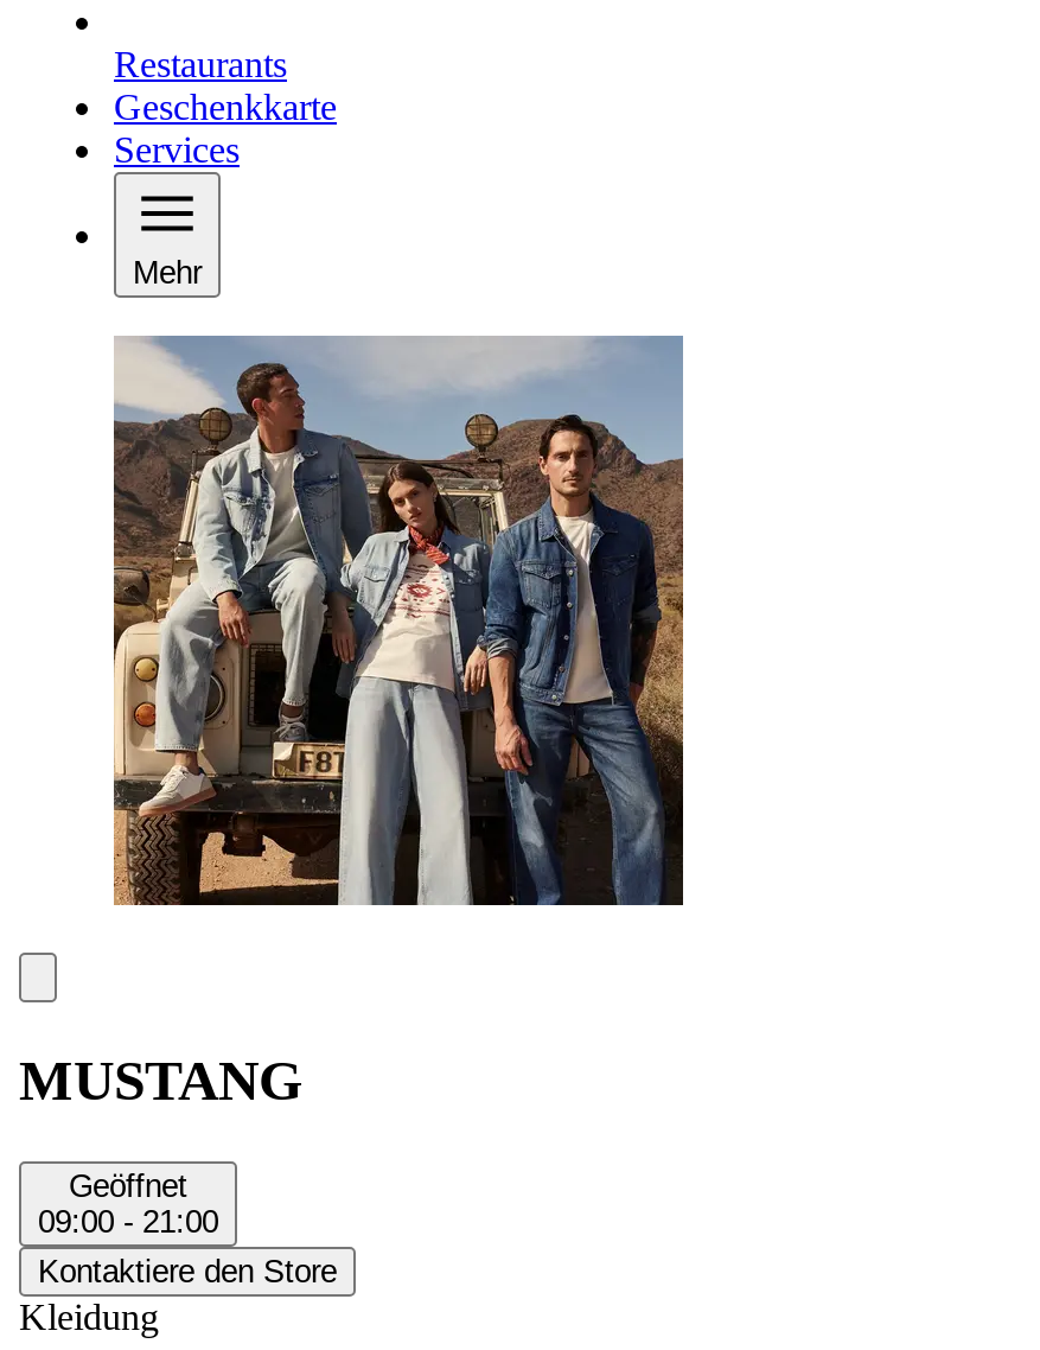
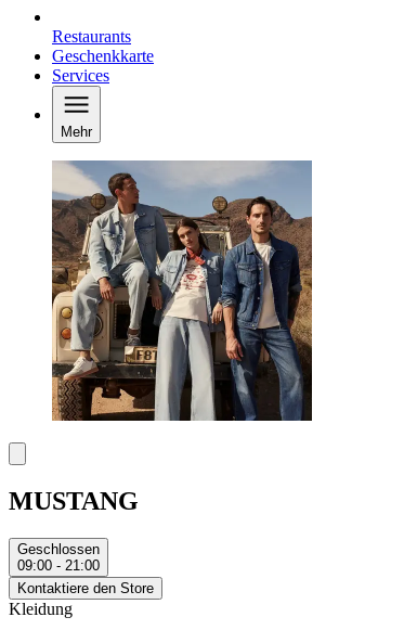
- Geöffnet
+ Geschlossen
